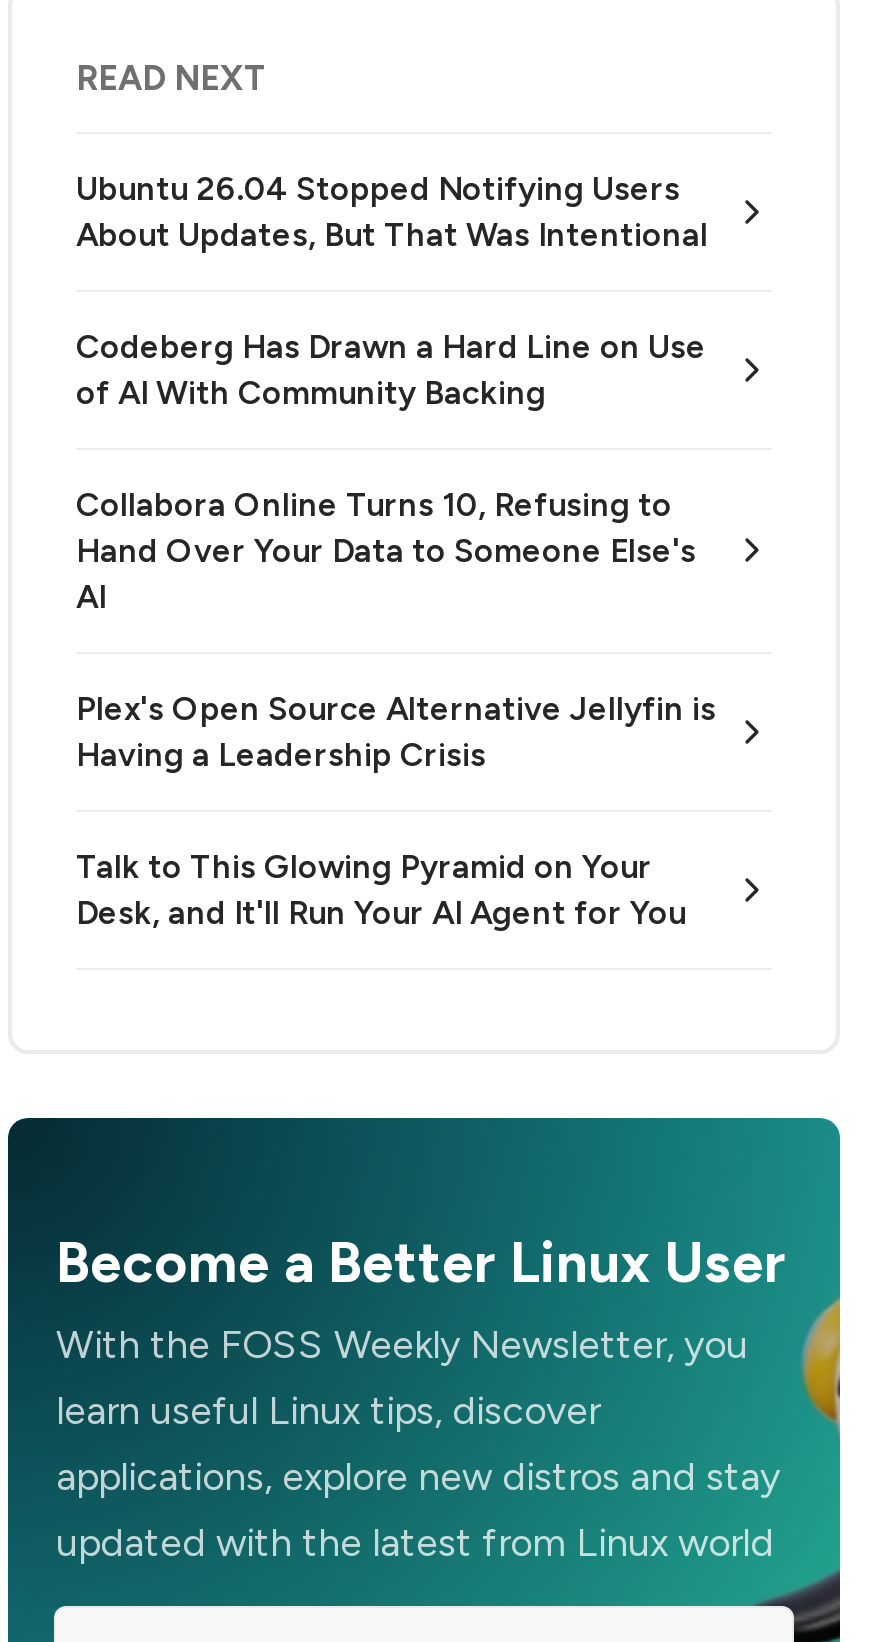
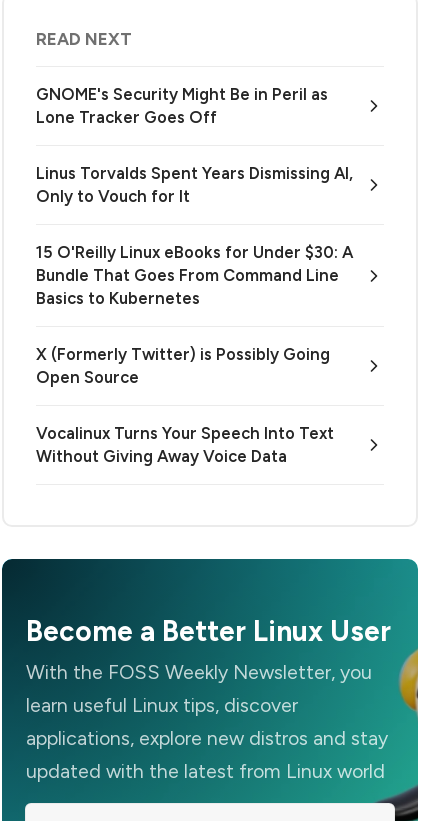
- Ubuntu 26.04 Stopped Notifying Users
- About Updates, But That Was Intentional
+ GNOME's Security Might Be in Peril as
+ Lone Tracker Goes Off

- Codeberg Has Drawn a Hard Line on Use
- of AI With Community Backing
+ Linus Torvalds Spent Years Dismissing AI,
+ Only to Vouch for It

- Collabora Online Turns 10, Refusing to
- Hand Over Your Data to Someone Else's
- AI
+ 15 O'Reilly Linux eBooks for Under $30: A
+ Bundle That Goes From Command Line
+ Basics to Kubernetes

- Plex's Open Source Alternative Jellyfin is
- Having a Leadership Crisis
+ X (Formerly Twitter) is Possibly Going
+ Open Source

- Talk to This Glowing Pyramid on Your
- Desk, and It'll Run Your AI Agent for You
+ Vocalinux Turns Your Speech Into Text
+ Without Giving Away Voice Data
